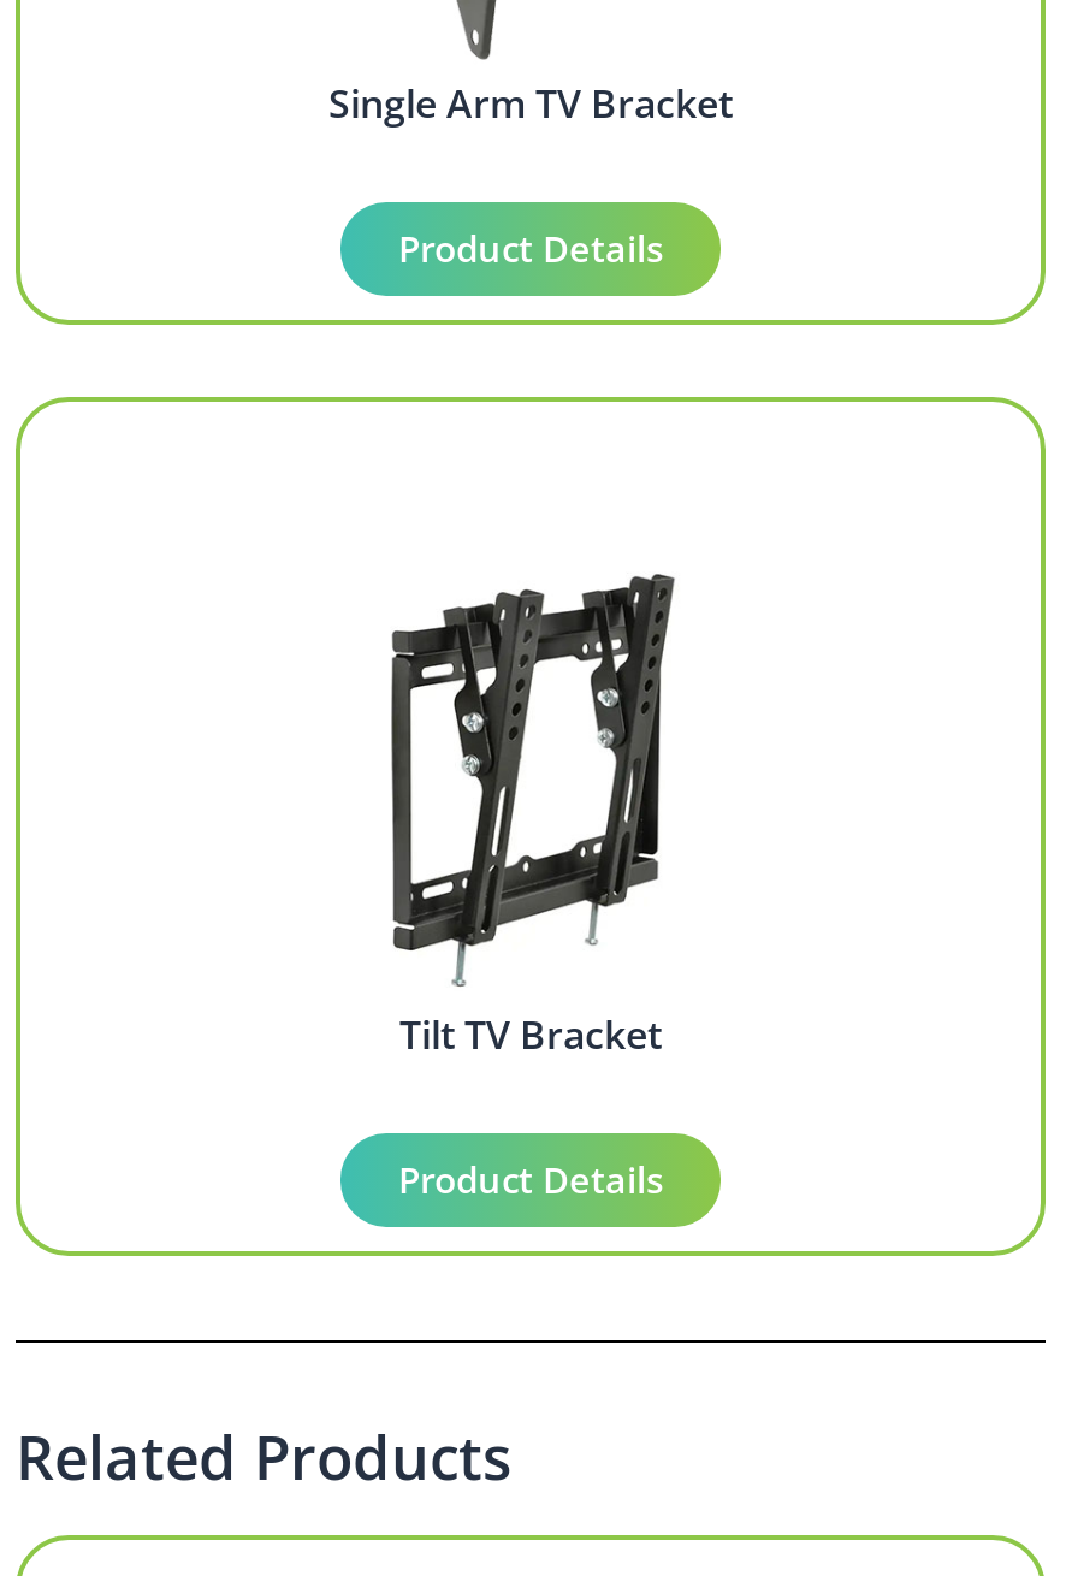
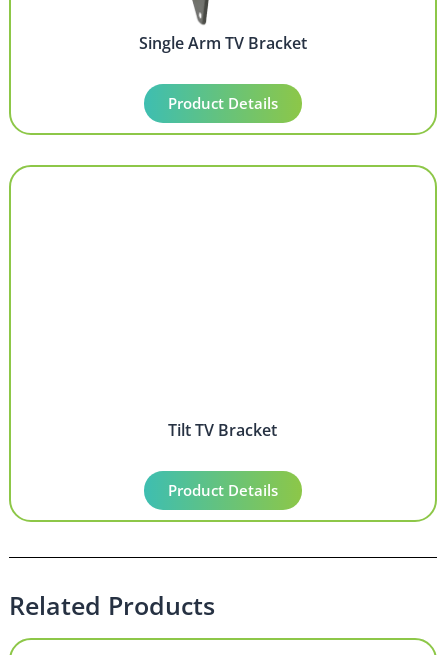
- [image]
